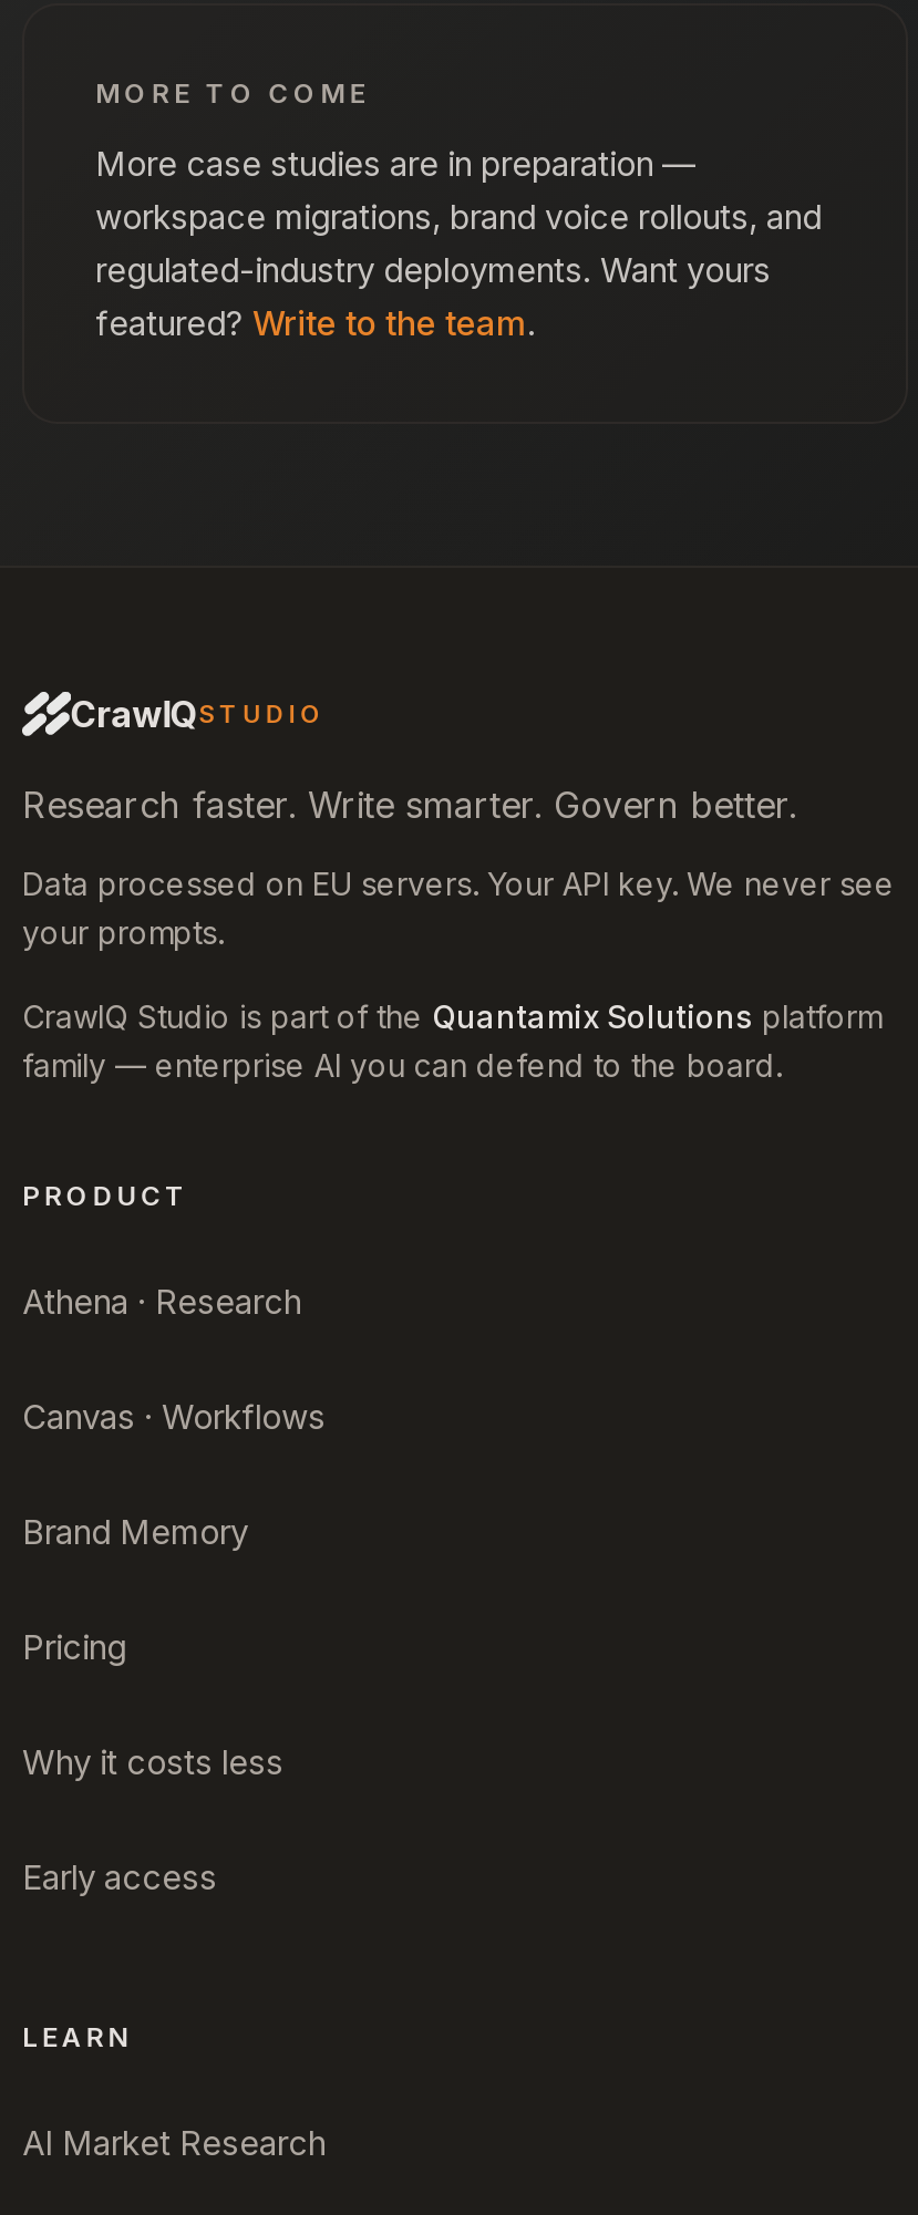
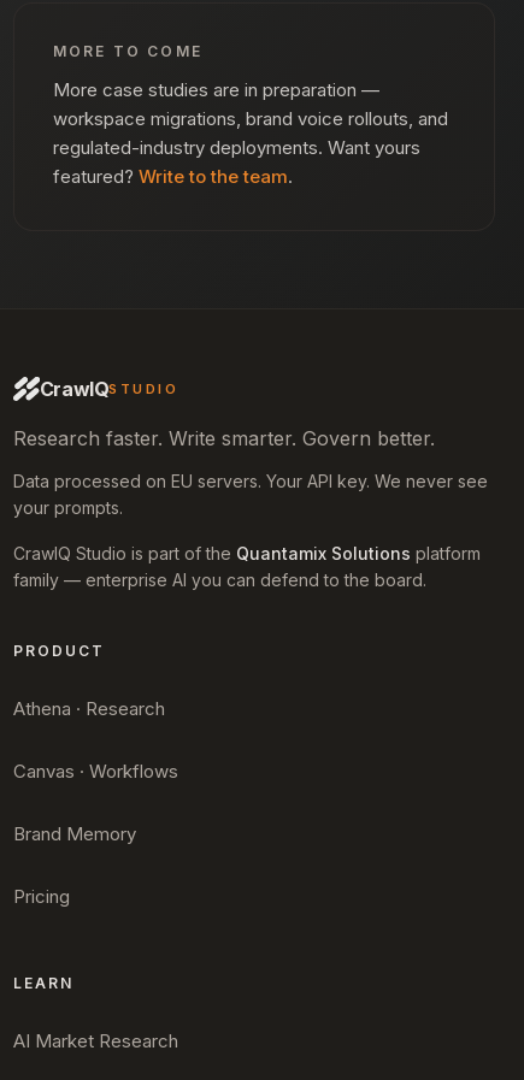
- Why it costs less
- Early access
